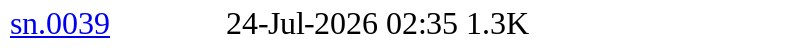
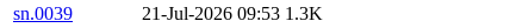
- 24-Jul-2026 02:35 1.3K
+ 21-Jul-2026 09:53 1.3K
